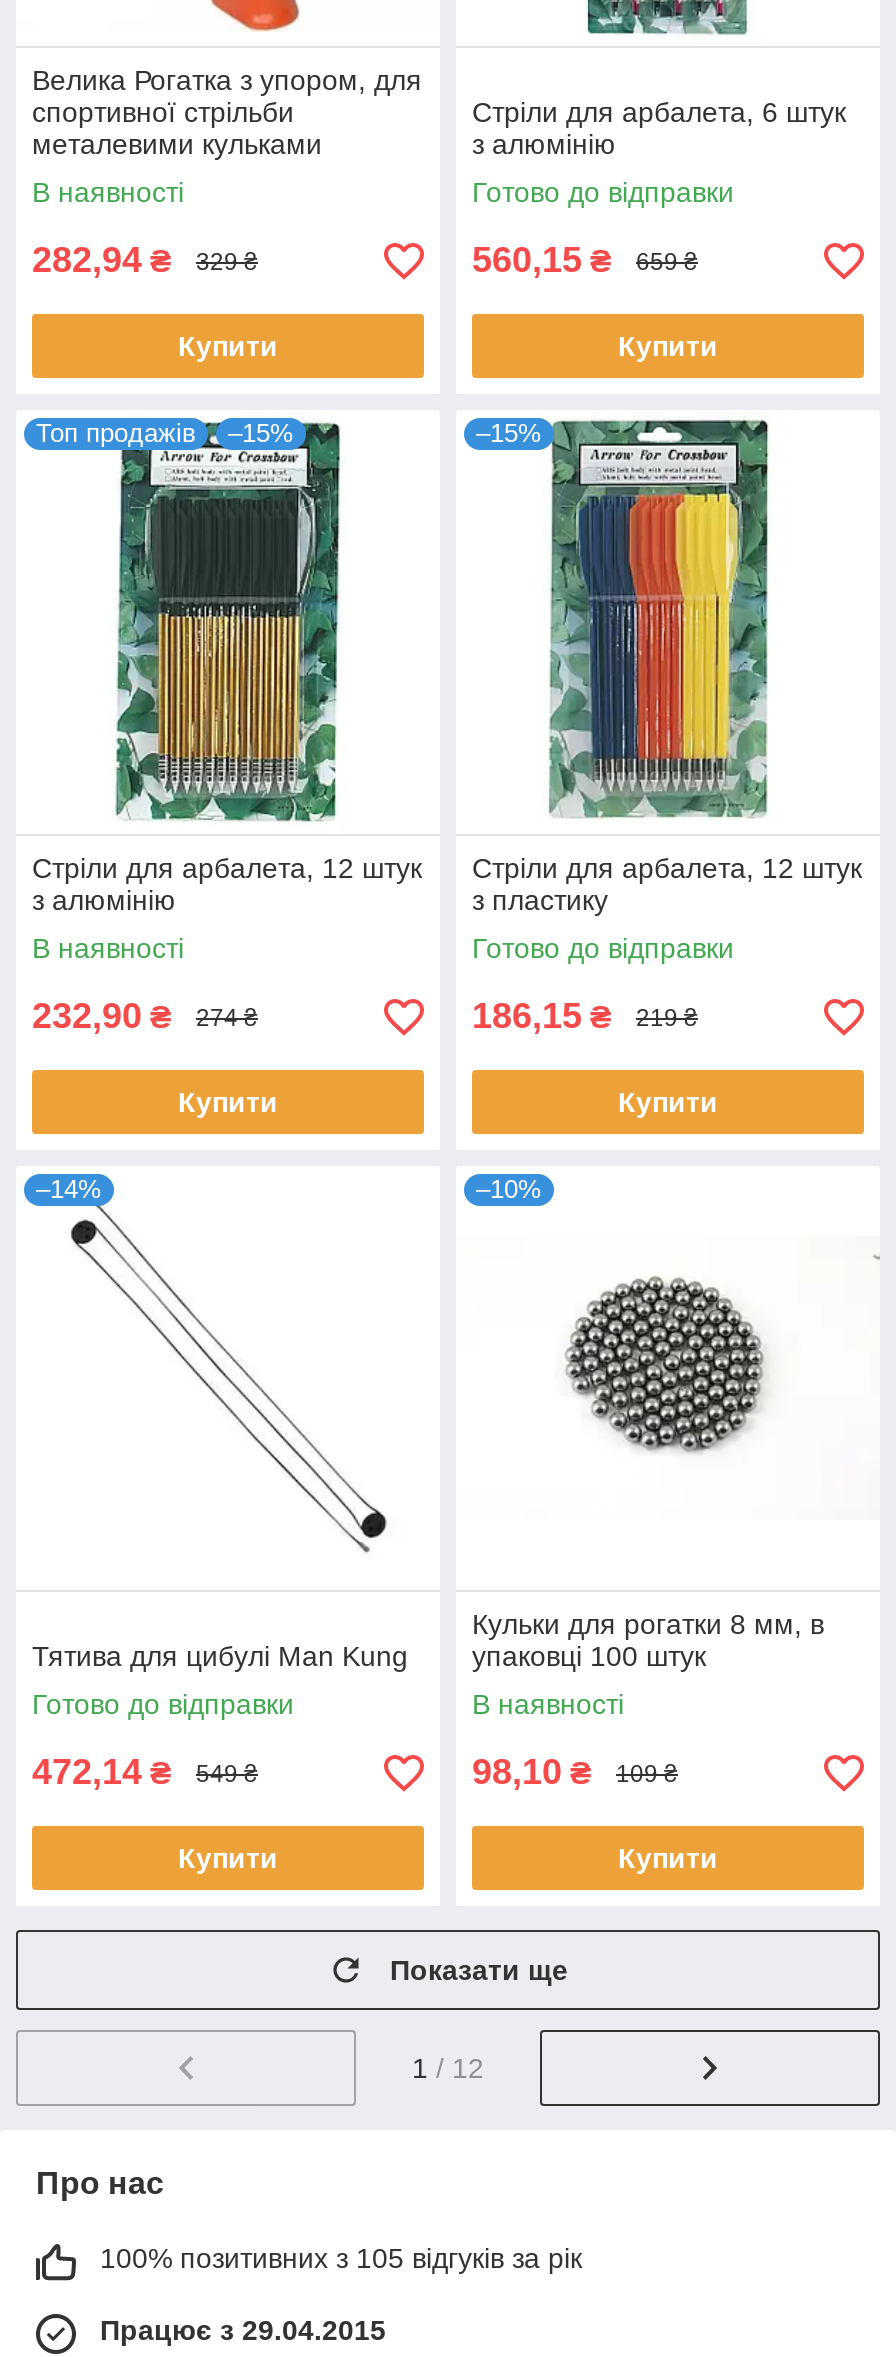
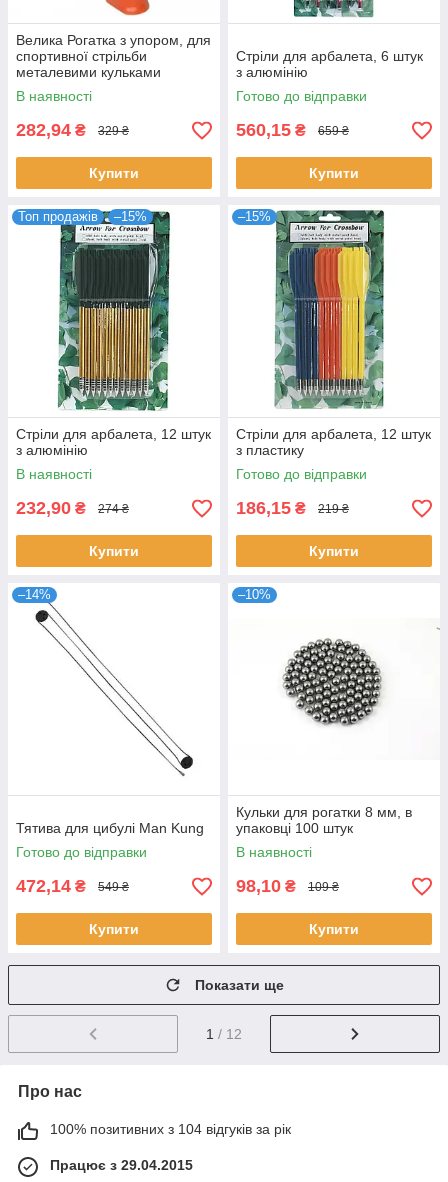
- 100% позитивних з 105 відгуків за рік
+ 100% позитивних з 104 відгуків за рік
